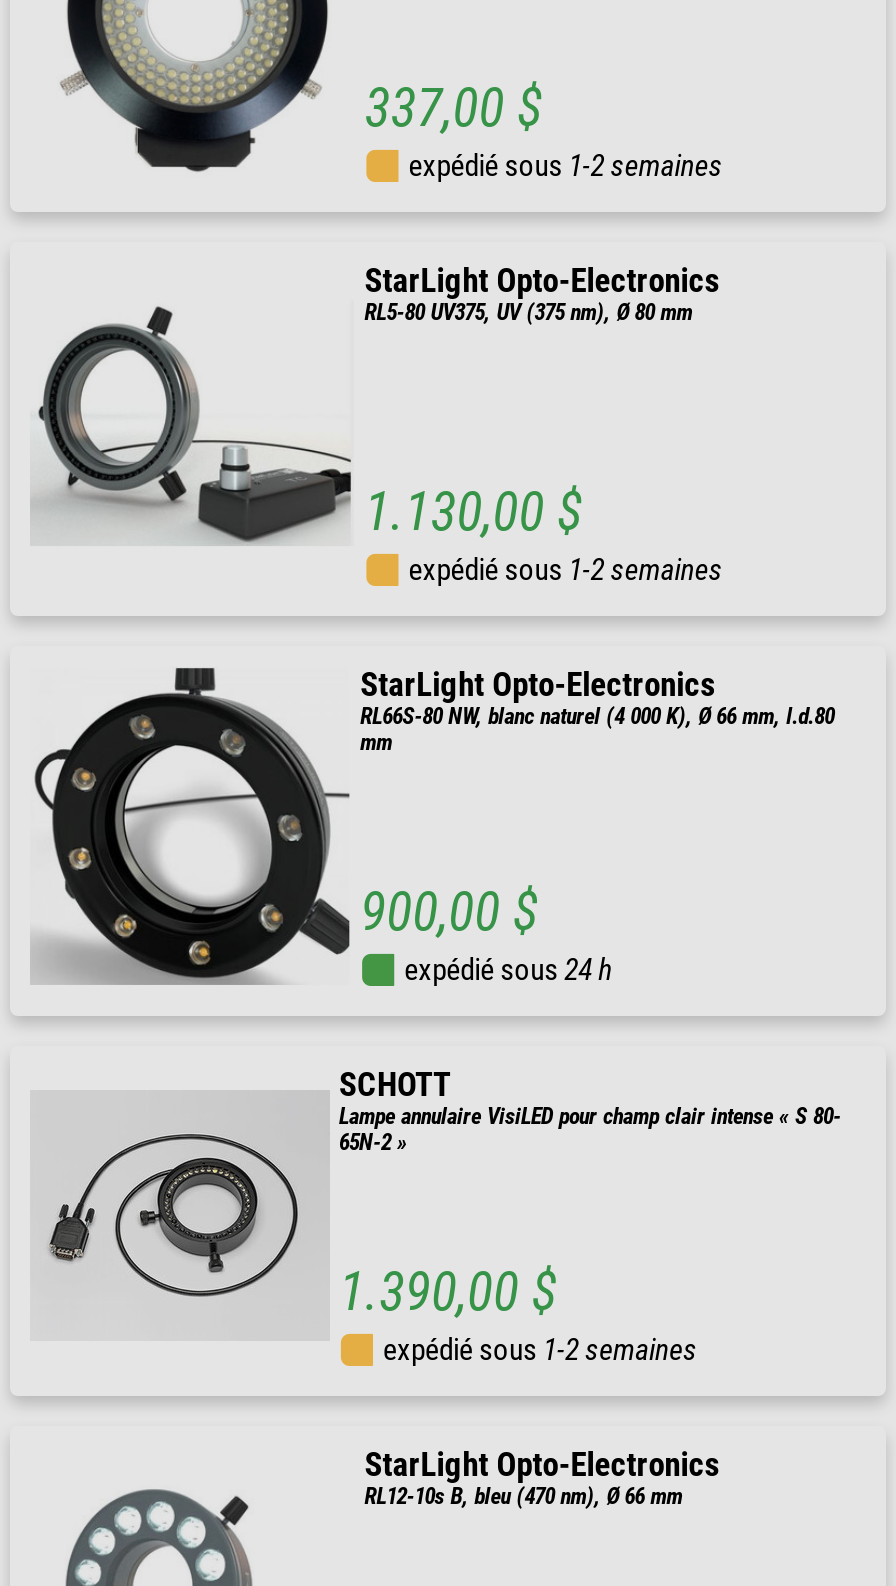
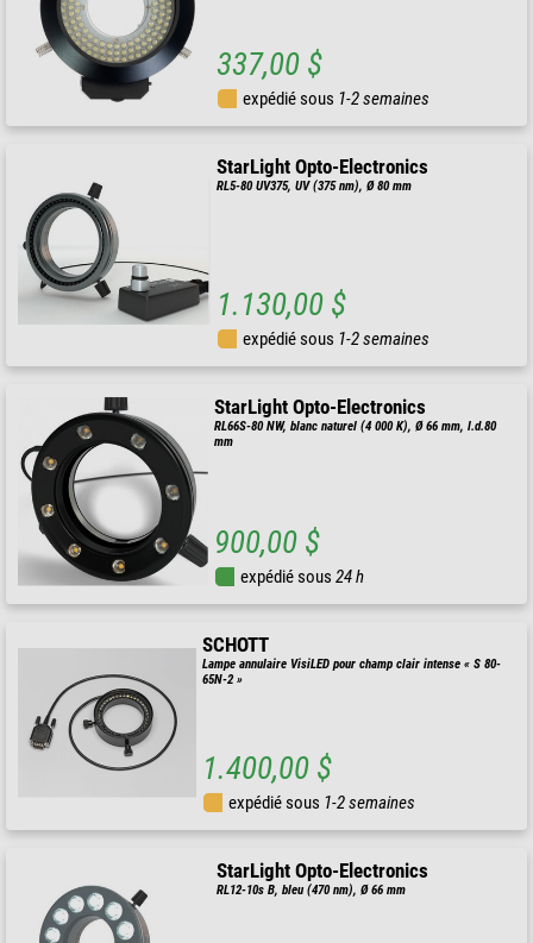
- 1.390,00 $
+ 1.400,00 $
